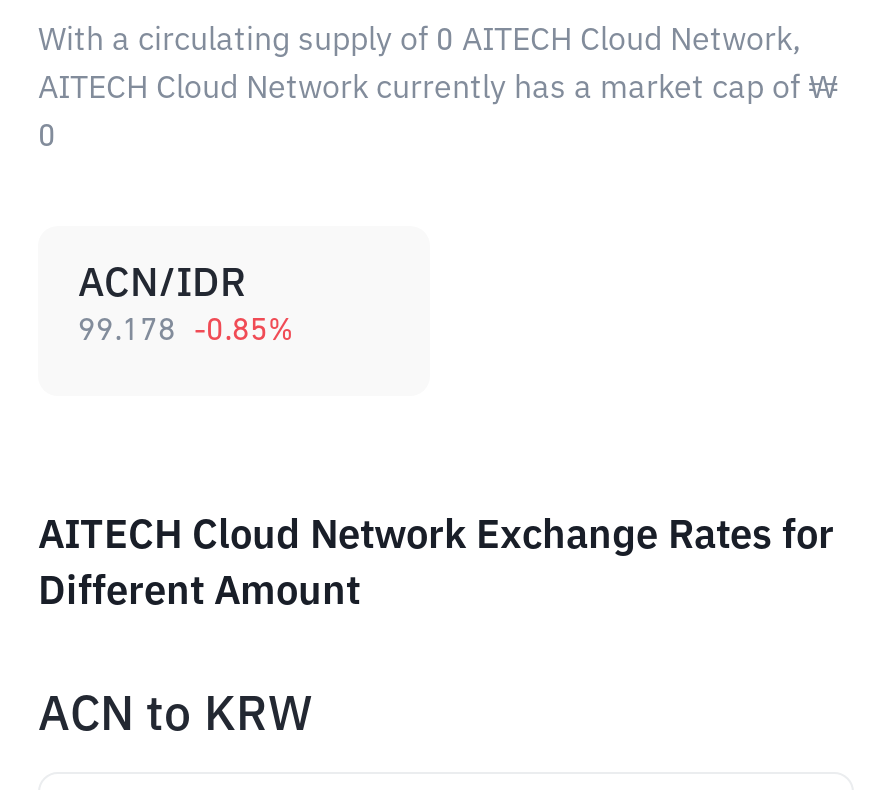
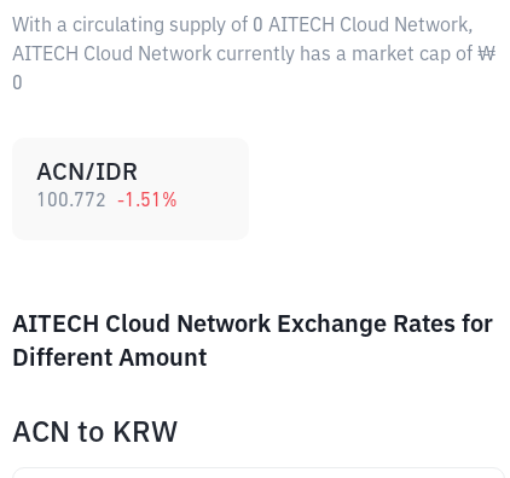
- 99.178 -0.85%
+ 100.772 -1.51%
